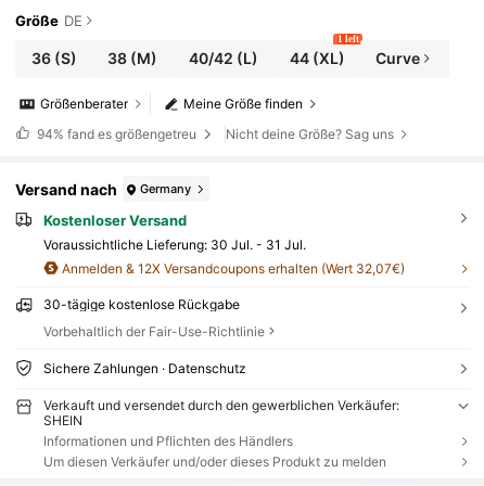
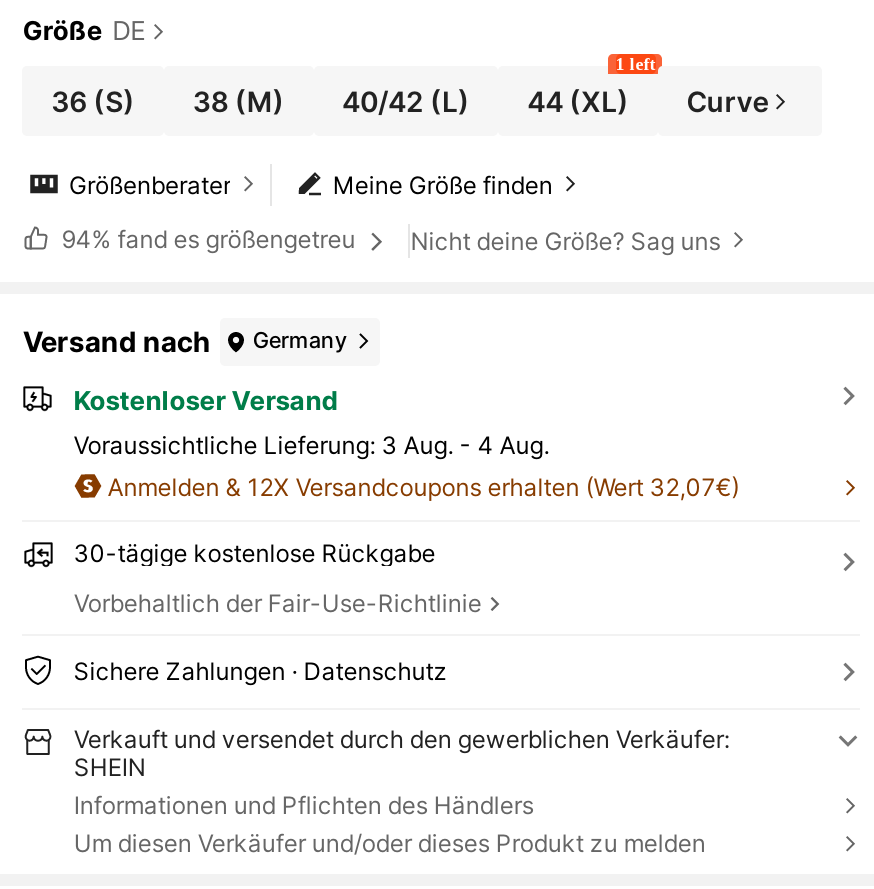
- Voraussichtliche Lieferung: 30 Jul. - 31 Jul.
+ Voraussichtliche Lieferung: 3 Aug. - 4 Aug.
